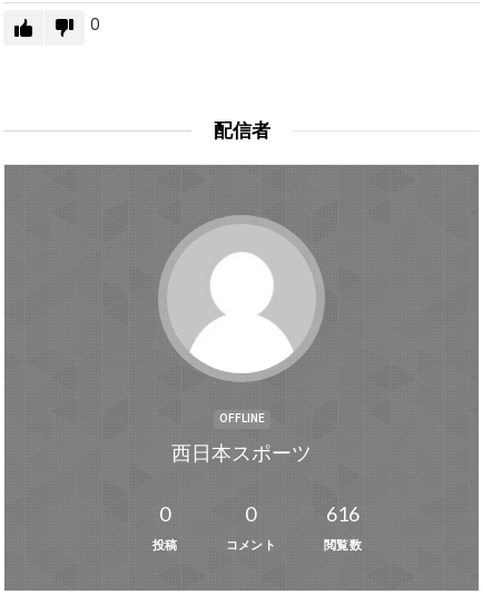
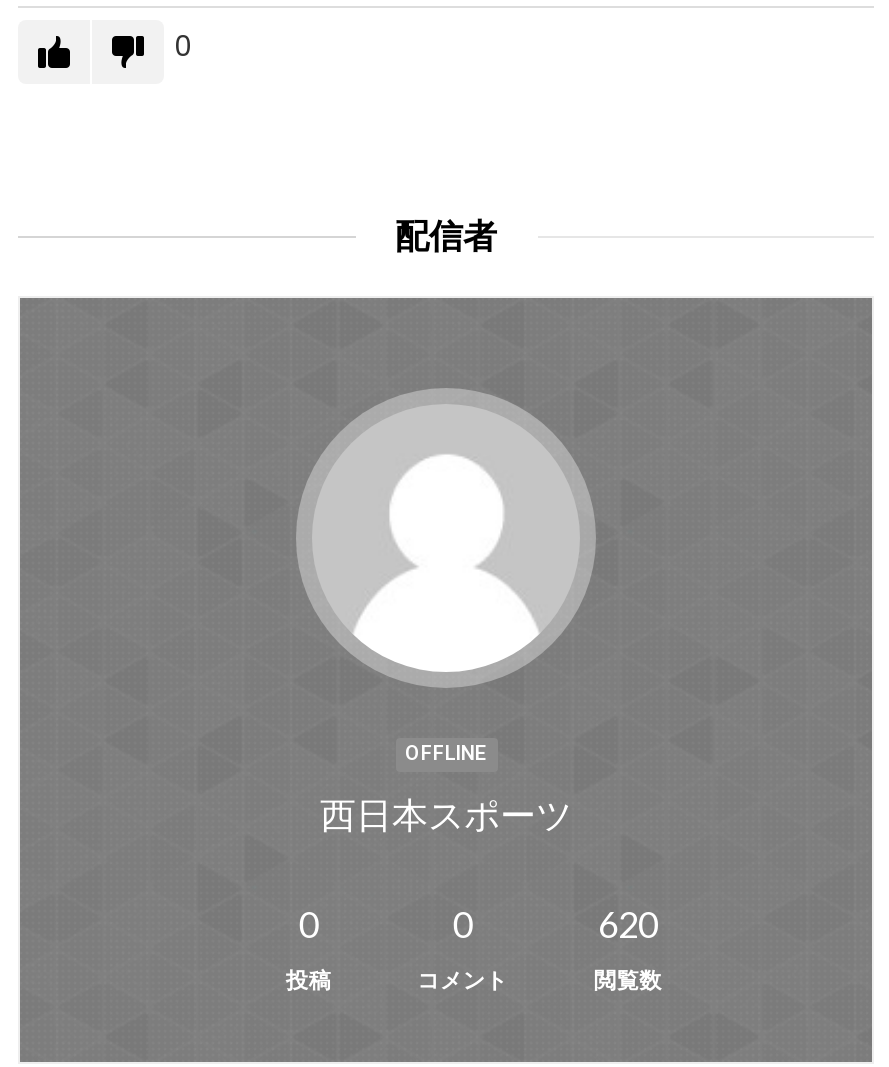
- 616
+ 620
